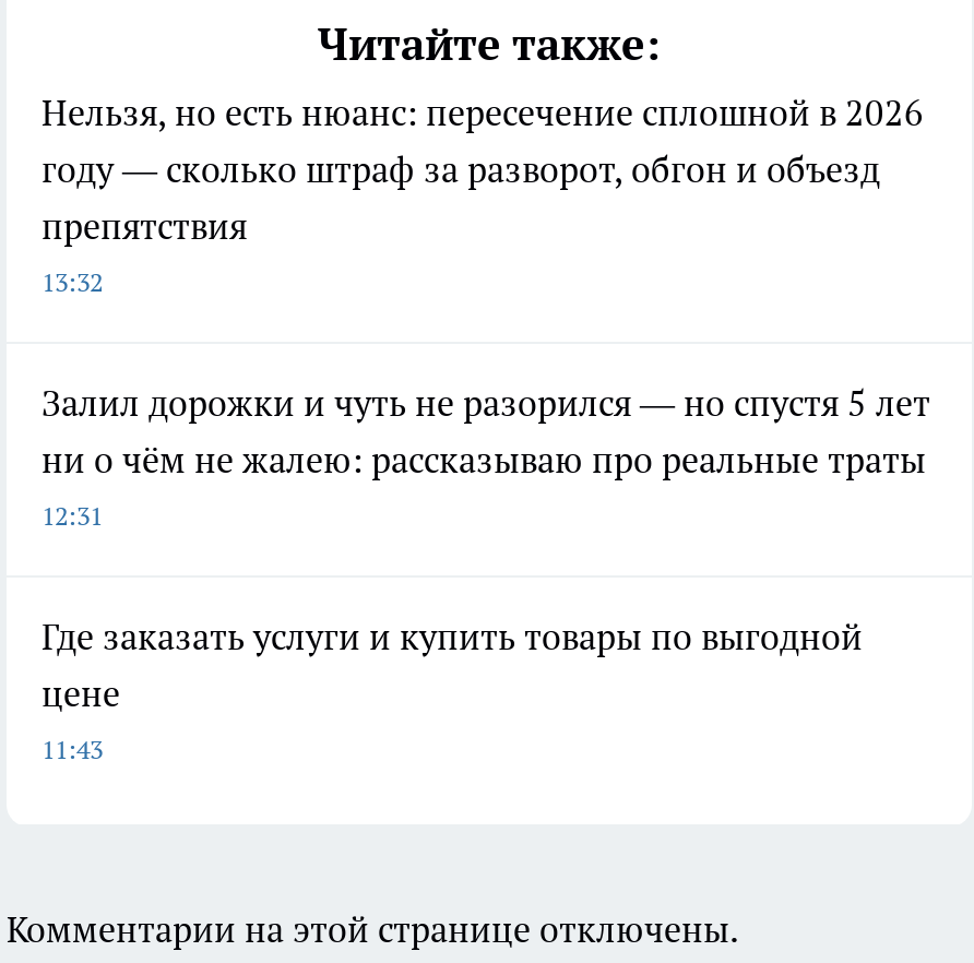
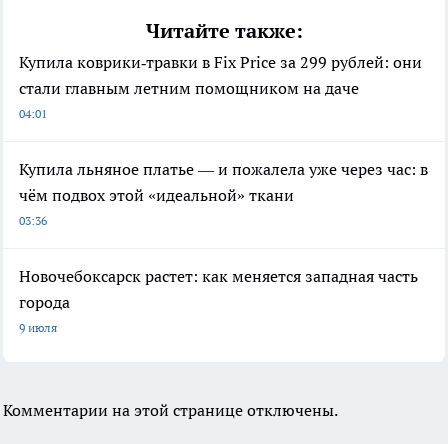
- Нельзя, но есть нюанс: пересечение сплошной в 2026
- году — сколько штраф за разворот, обгон и объезд
- препятствия
- 13:32
+ Купила коврики‑травки в Fix Price за 299 рублей: они
+ стали главным летним помощником на даче
+ 04:01

- Залил дорожки и чуть не разорился — но спустя 5 лет
- ни о чём не жалею: рассказываю про реальные траты
- 12:31
+ Купила льняное платье — и пожалела уже через час: в
+ чём подвох этой «идеальной» ткани
+ 03:36

- Где заказать услуги и купить товары по выгодной
- цене
- 11:43
+ Новочебоксарск растет: как меняется западная часть
+ города
+ 9 июля
